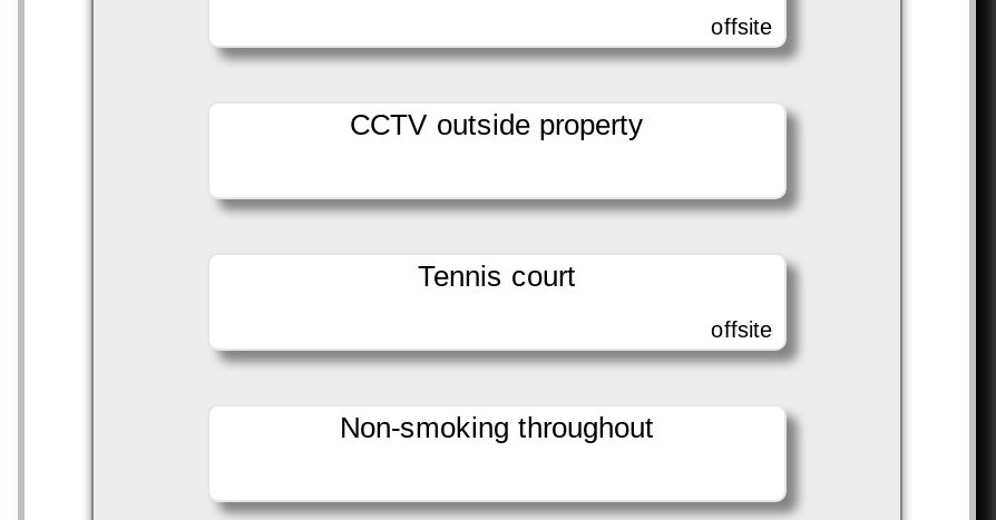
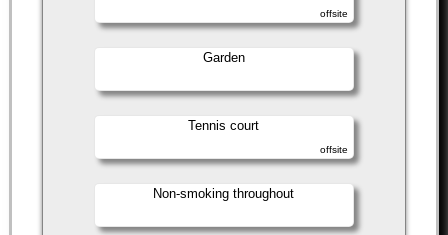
- CCTV outside property
+ Garden
